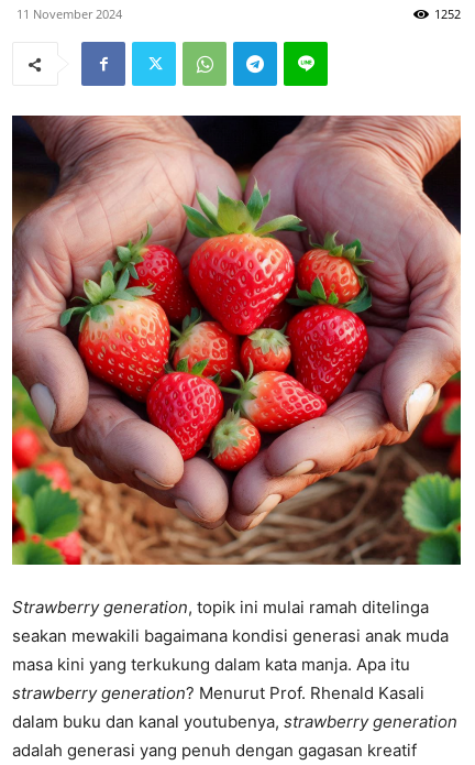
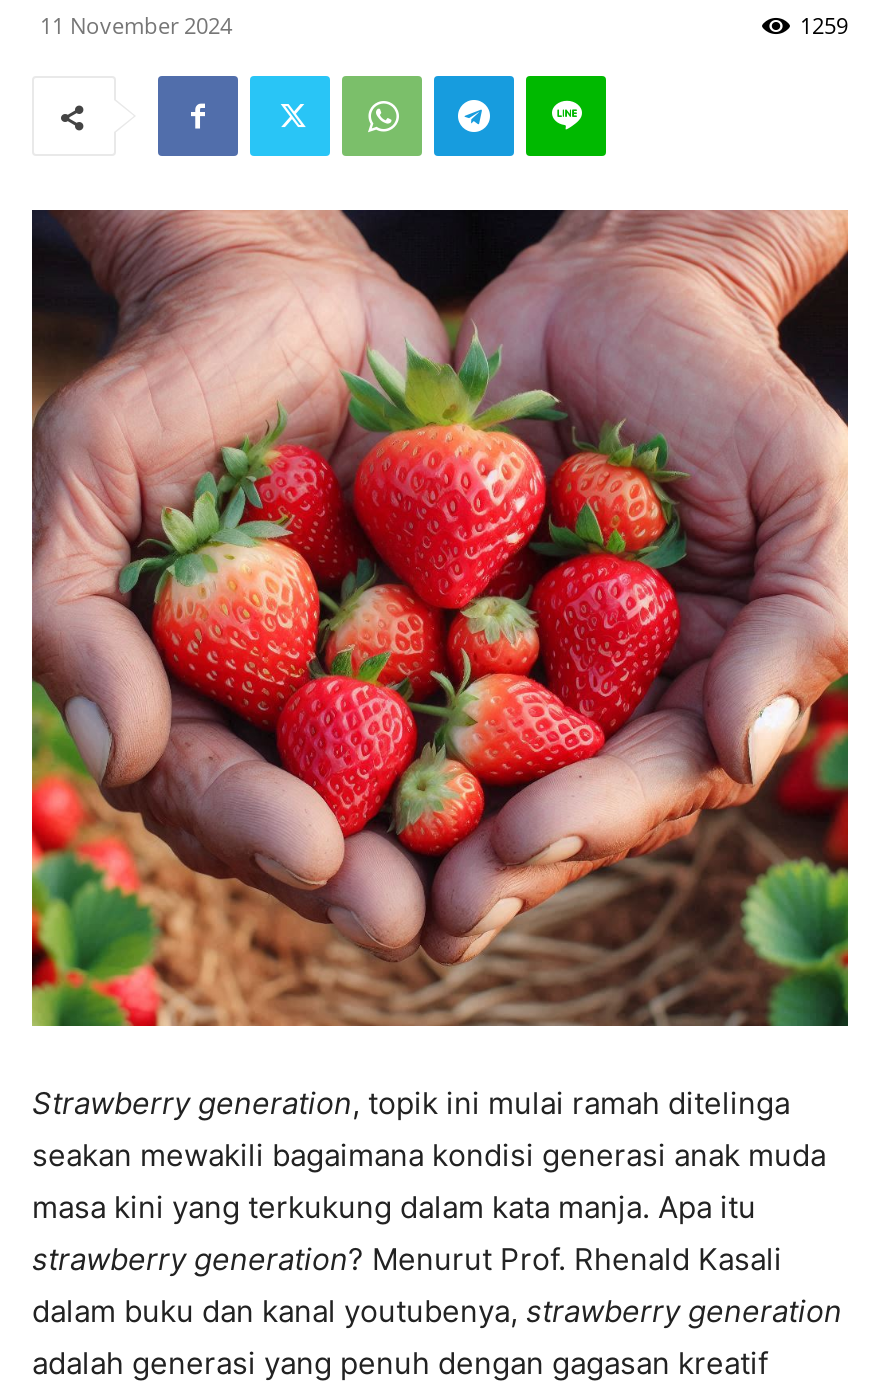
- 1252
+ 1259
